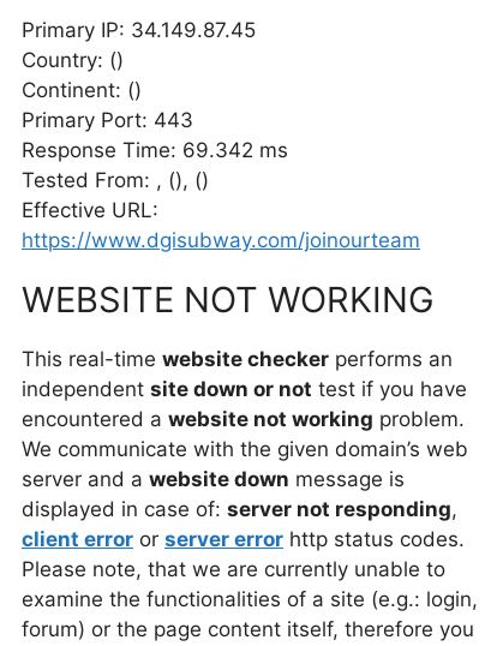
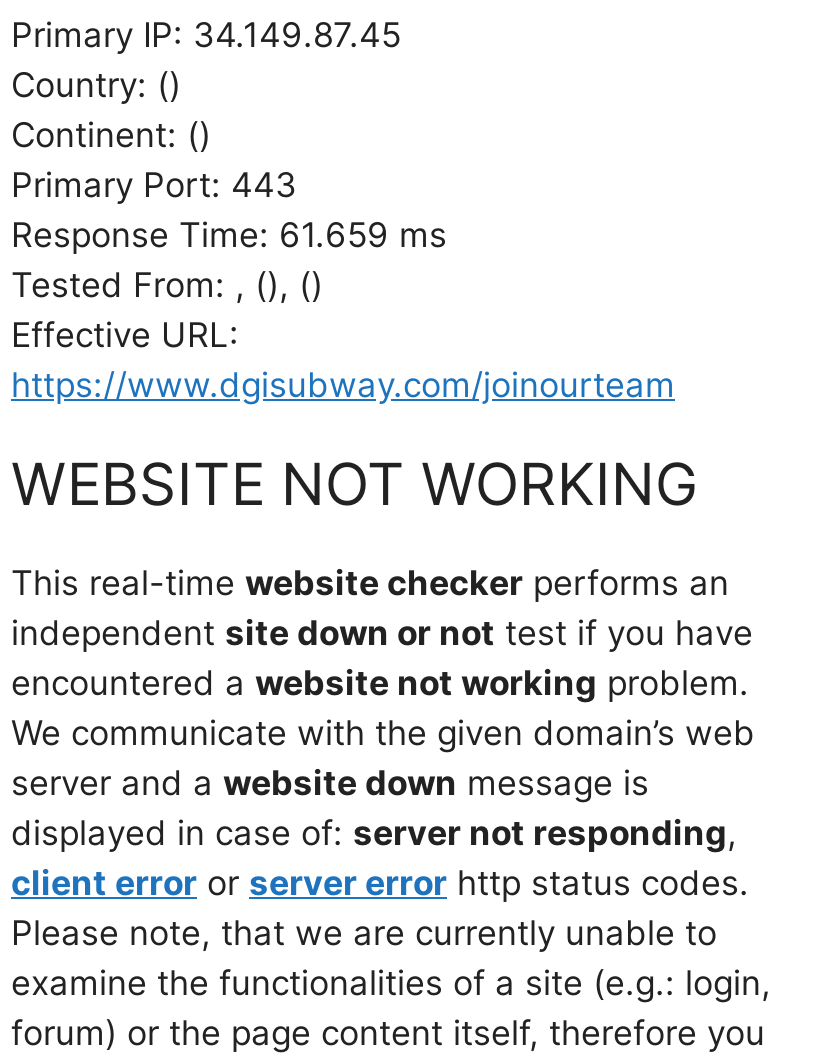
- Response Time: 69.342 ms
+ Response Time: 61.659 ms
